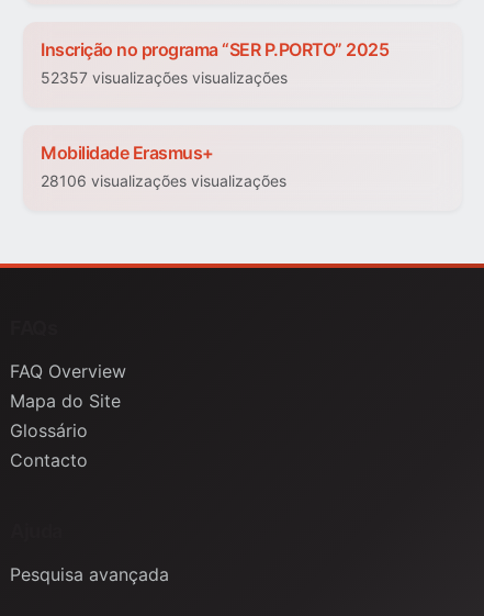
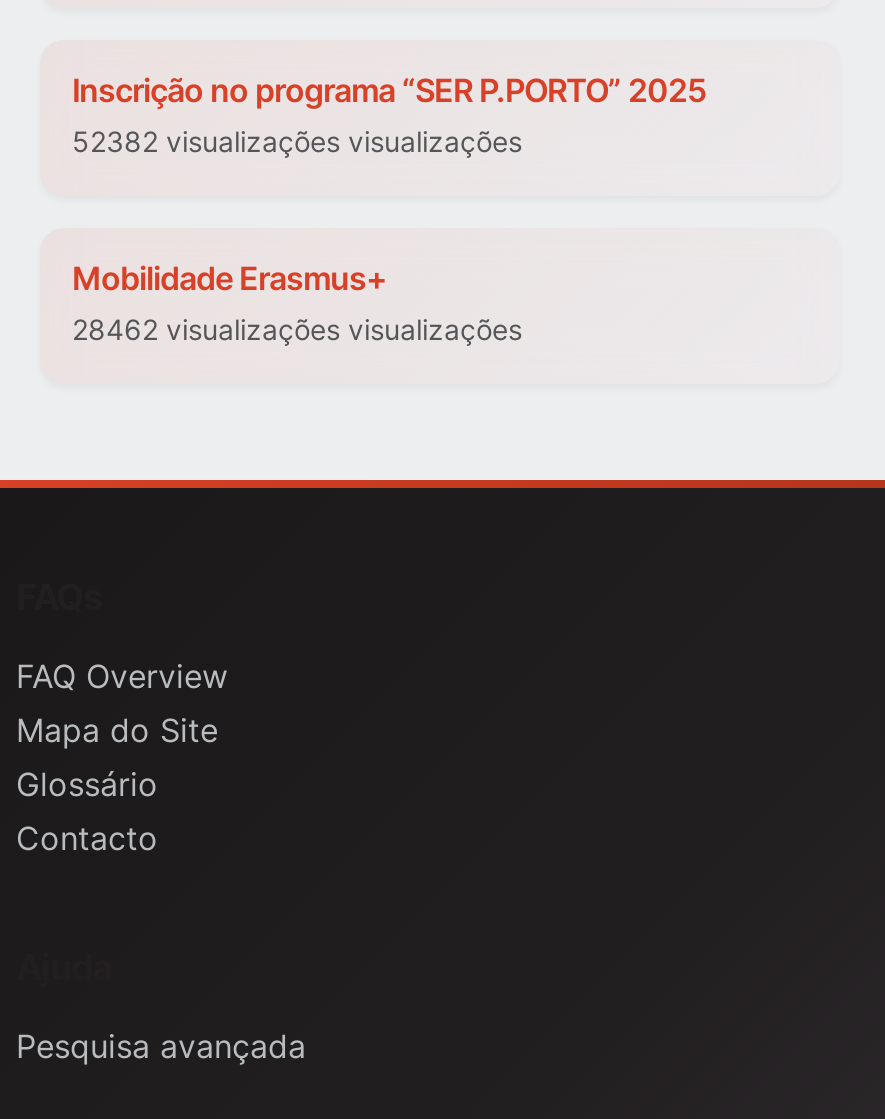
- 52357 visualizações visualizações
+ 52382 visualizações visualizações

- 28106 visualizações visualizações
+ 28462 visualizações visualizações
